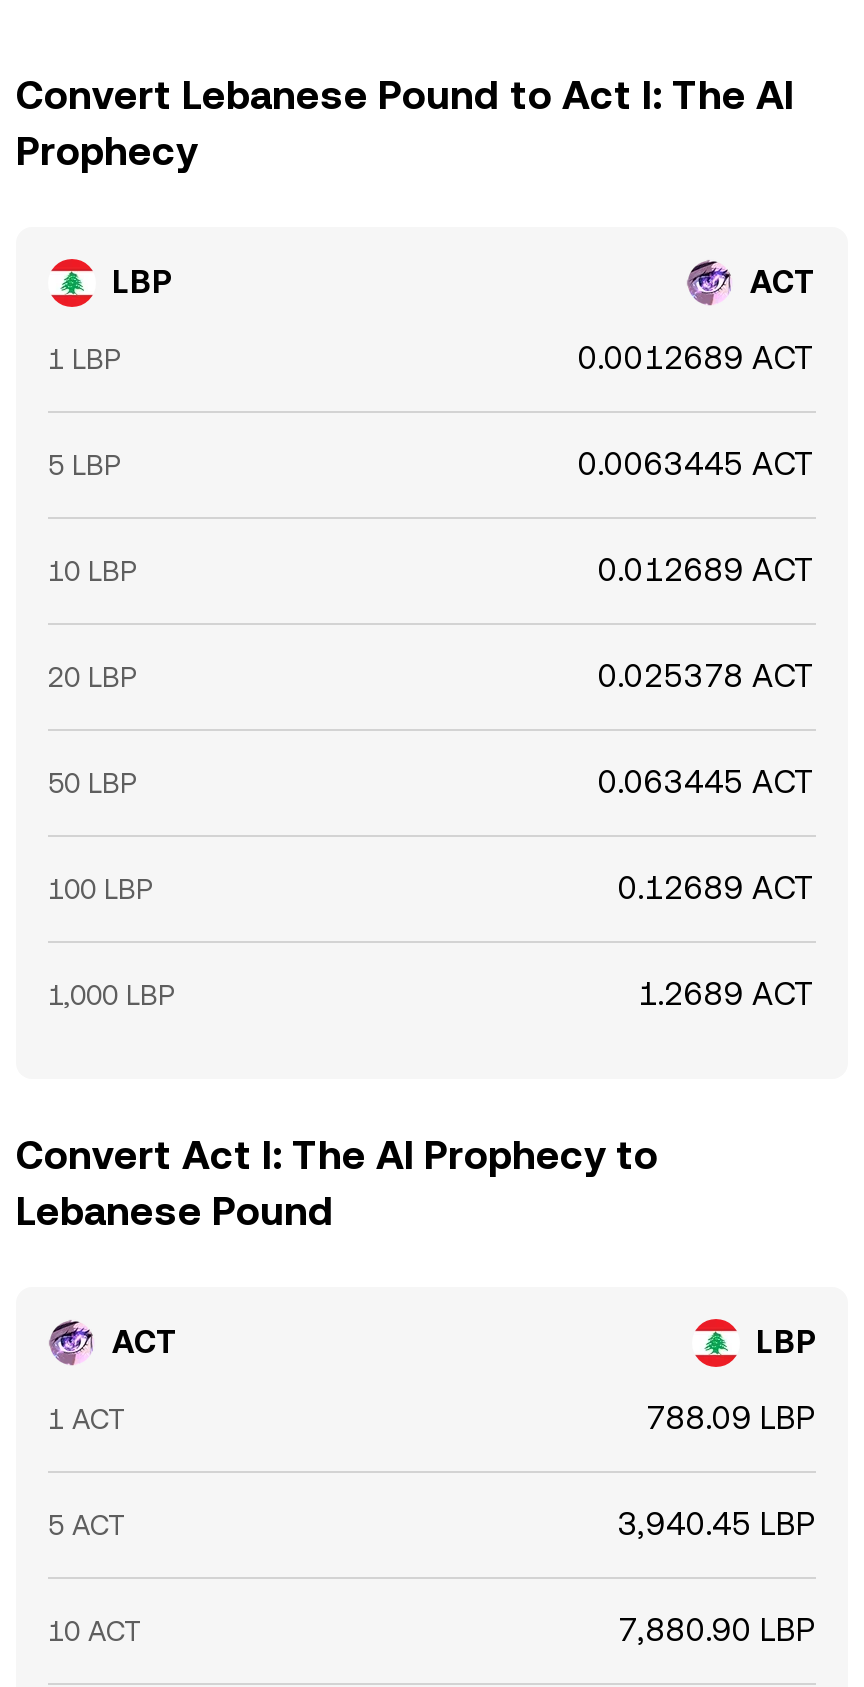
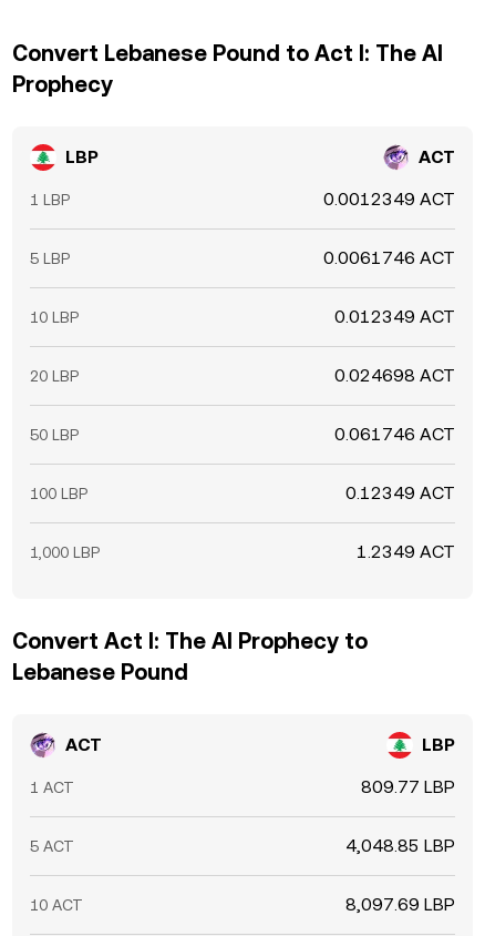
- 0.0012689 ACT
+ 0.0012349 ACT

- 0.0063445 ACT
+ 0.0061746 ACT

- 0.012689 ACT
+ 0.012349 ACT

- 0.025378 ACT
+ 0.024698 ACT

- 0.063445 ACT
+ 0.061746 ACT

- 0.12689 ACT
+ 0.12349 ACT

- 1.2689 ACT
+ 1.2349 ACT

- 788.09 LBP
+ 809.77 LBP

- 3,940.45 LBP
+ 4,048.85 LBP

- 7,880.90 LBP
+ 8,097.69 LBP
